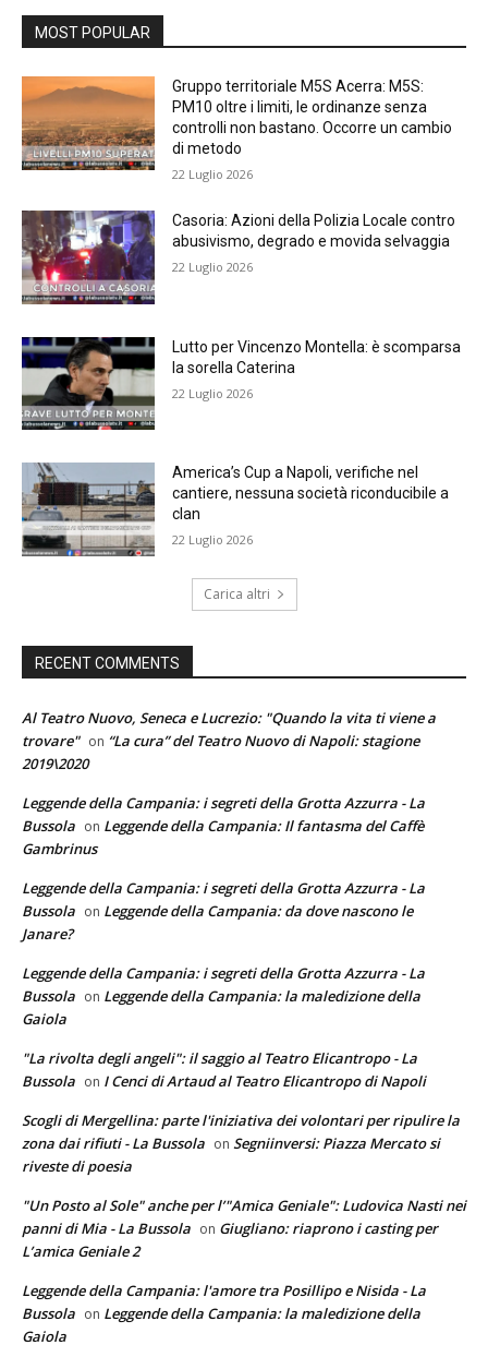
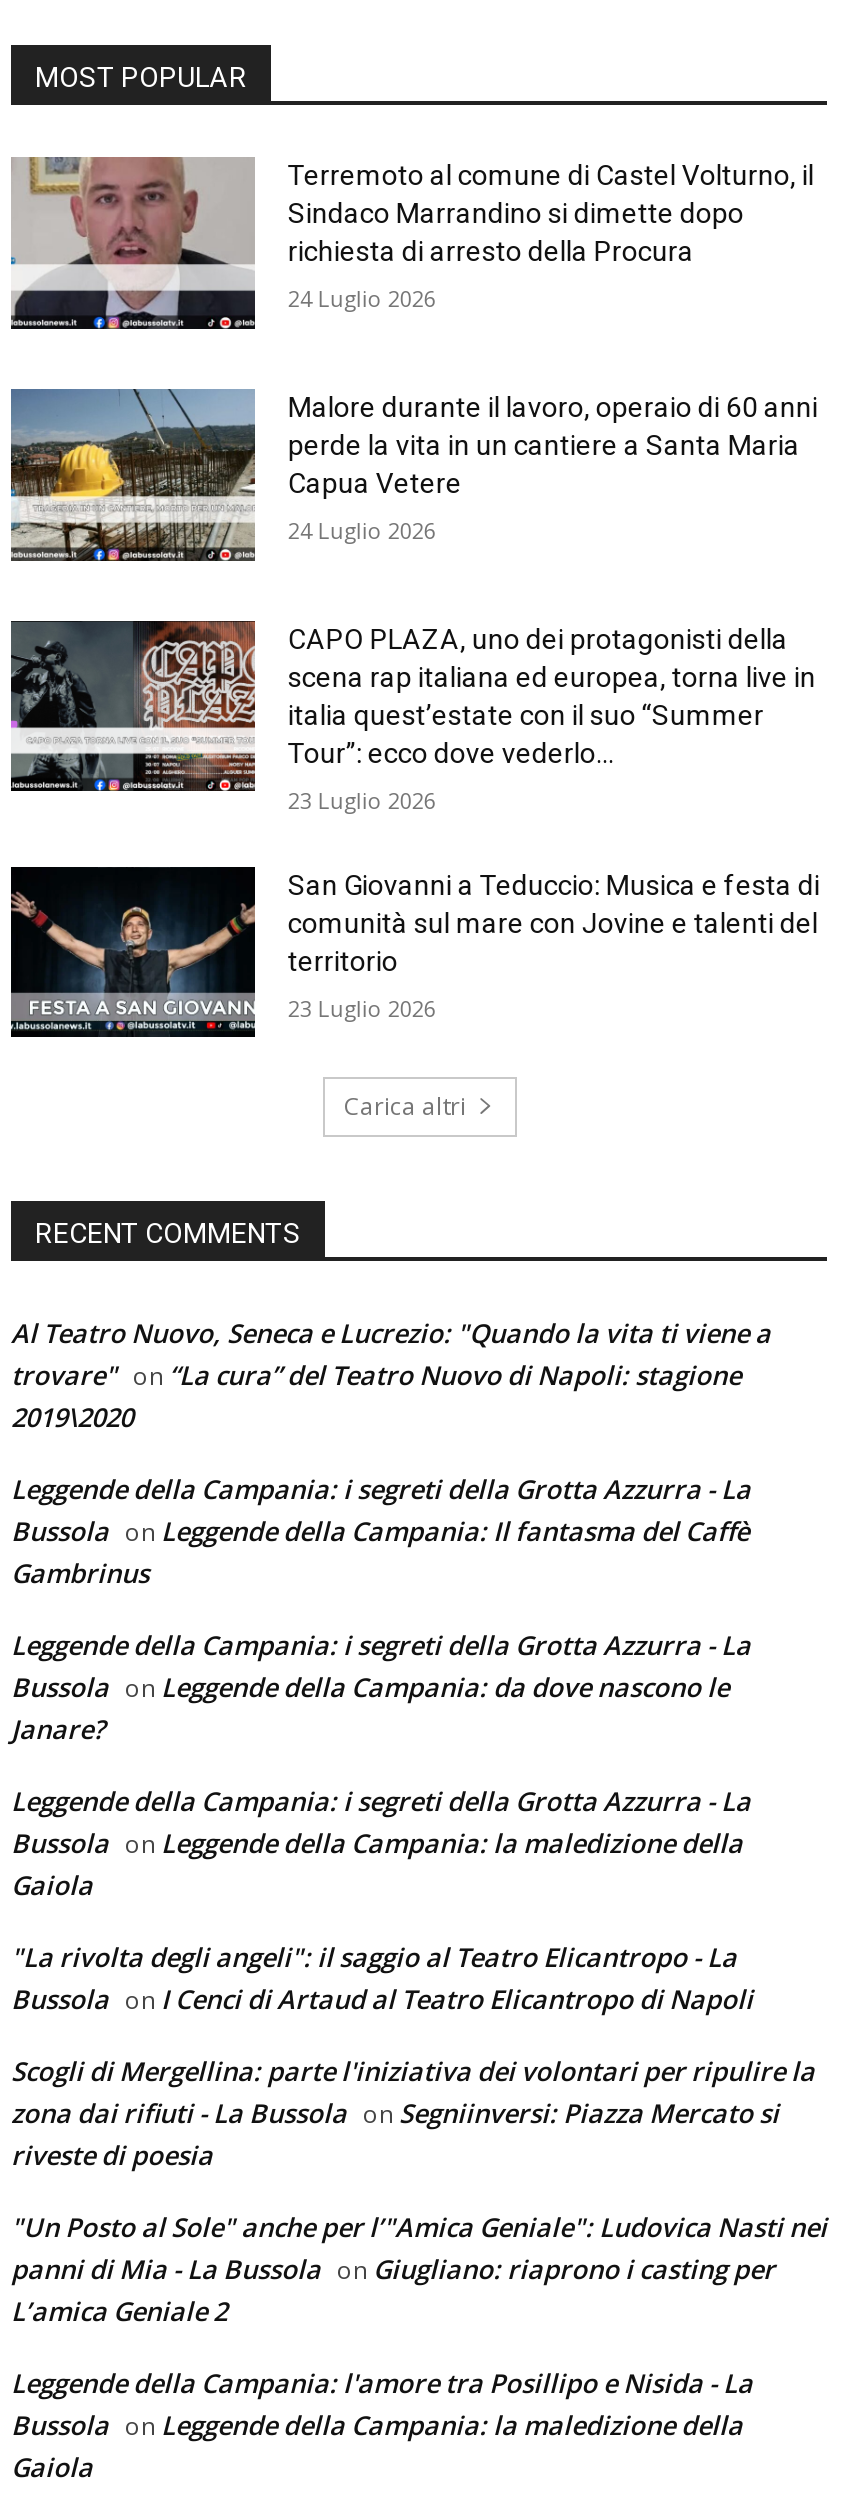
- [image]
- Gruppo territoriale M5S Acerra: M5S:
- PM10 oltre i limiti, le ordinanze senza
- controlli non bastano. Occorre un cambio
- di metodo
+ [image]
+ Terremoto al comune di Castel Volturno, il
+ Sindaco Marrandino si dimette dopo
+ richiesta di arresto della Procura

- 22 Luglio 2026
+ 24 Luglio 2026

- [image]
- Casoria: Azioni della Polizia Locale contro
- abusivismo, degrado e movida selvaggia
+ [image]
+ Malore durante il lavoro, operaio di 60 anni
+ perde la vita in un cantiere a Santa Maria
+ Capua Vetere

- 22 Luglio 2026
+ 24 Luglio 2026

- [image]
- Lutto per Vincenzo Montella: è scomparsa
- la sorella Caterina
+ [image]
+ CAPO PLAZA, uno dei protagonisti della
+ scena rap italiana ed europea, torna live in
+ italia quest’estate con il suo “Summer
+ Tour”: ecco dove vederlo...

- 22 Luglio 2026
+ 23 Luglio 2026

- [image]
- America’s Cup a Napoli, verifiche nel
- cantiere, nessuna società riconducibile a
- clan
+ [image]
+ San Giovanni a Teduccio: Musica e festa di
+ comunità sul mare con Jovine e talenti del
+ territorio

- 22 Luglio 2026
+ 23 Luglio 2026
